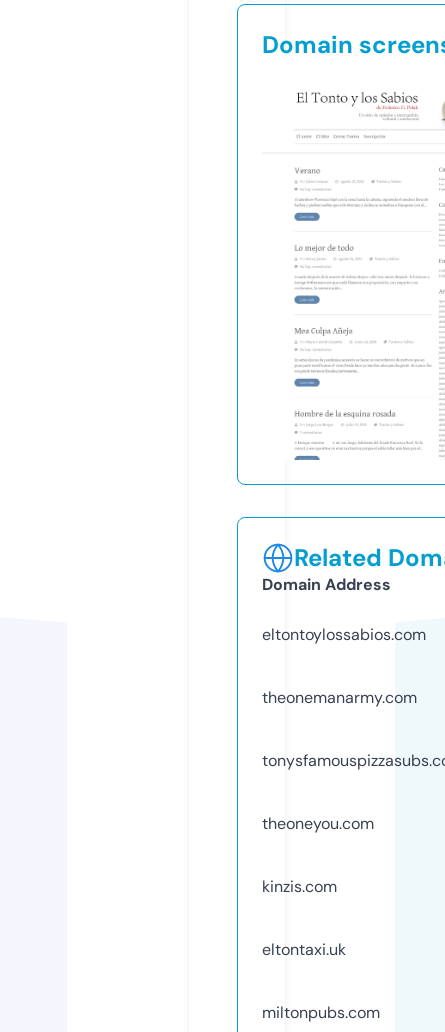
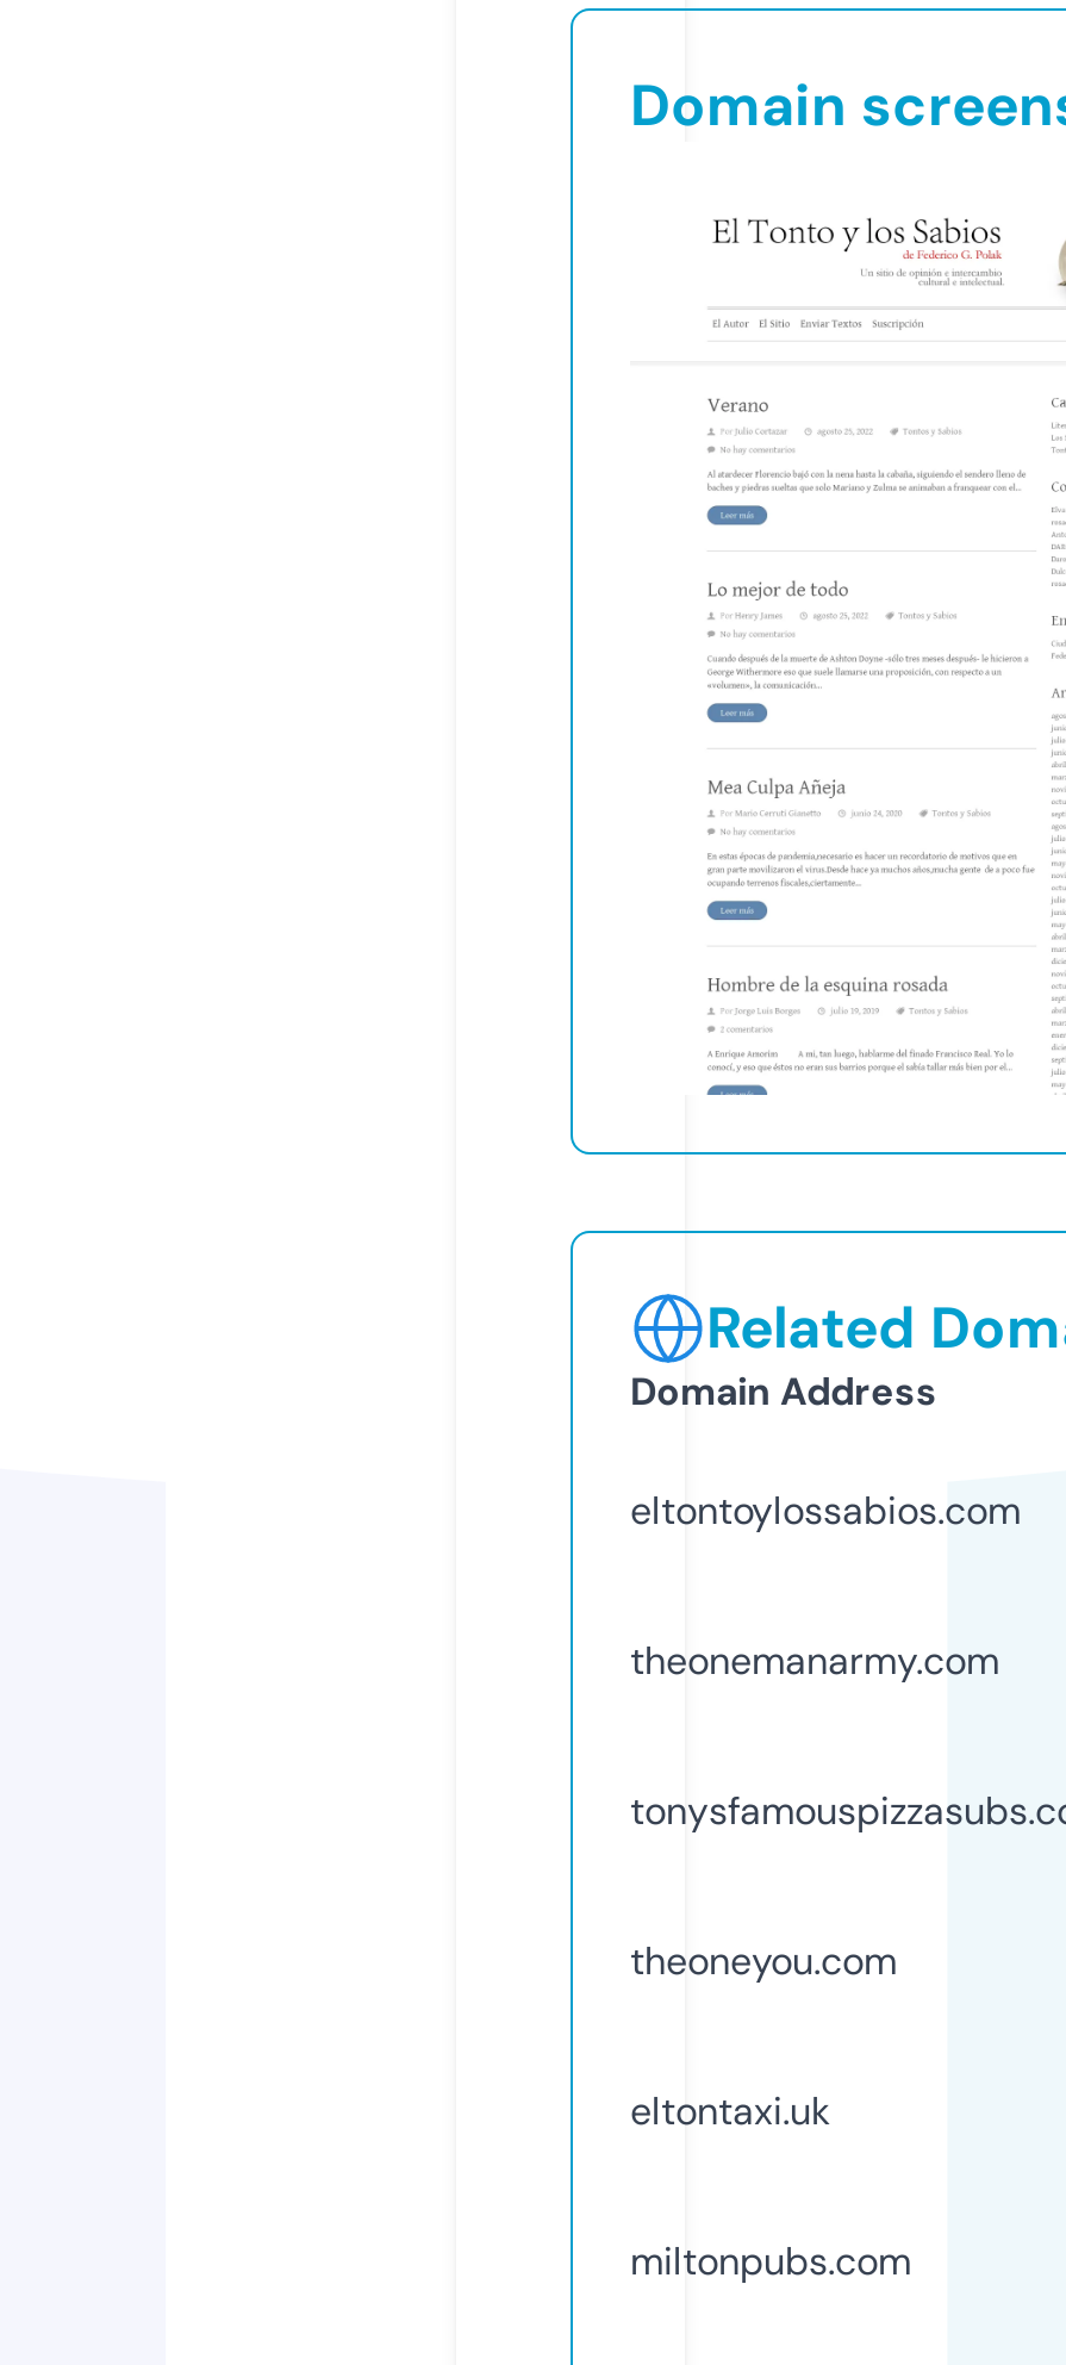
- kinzis.com
